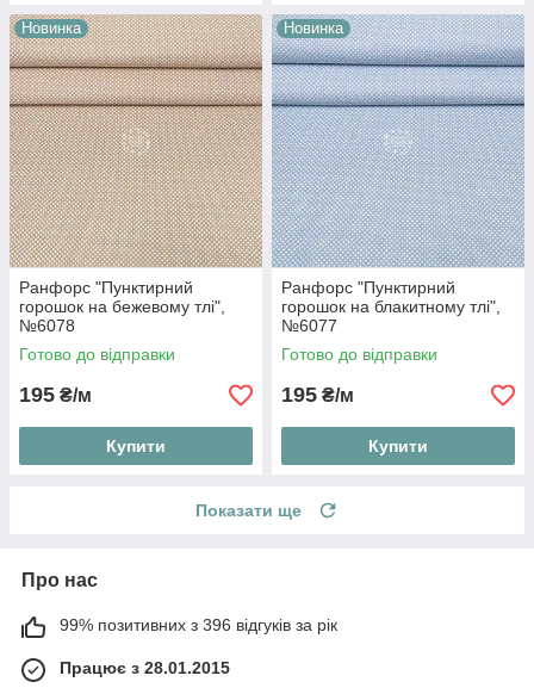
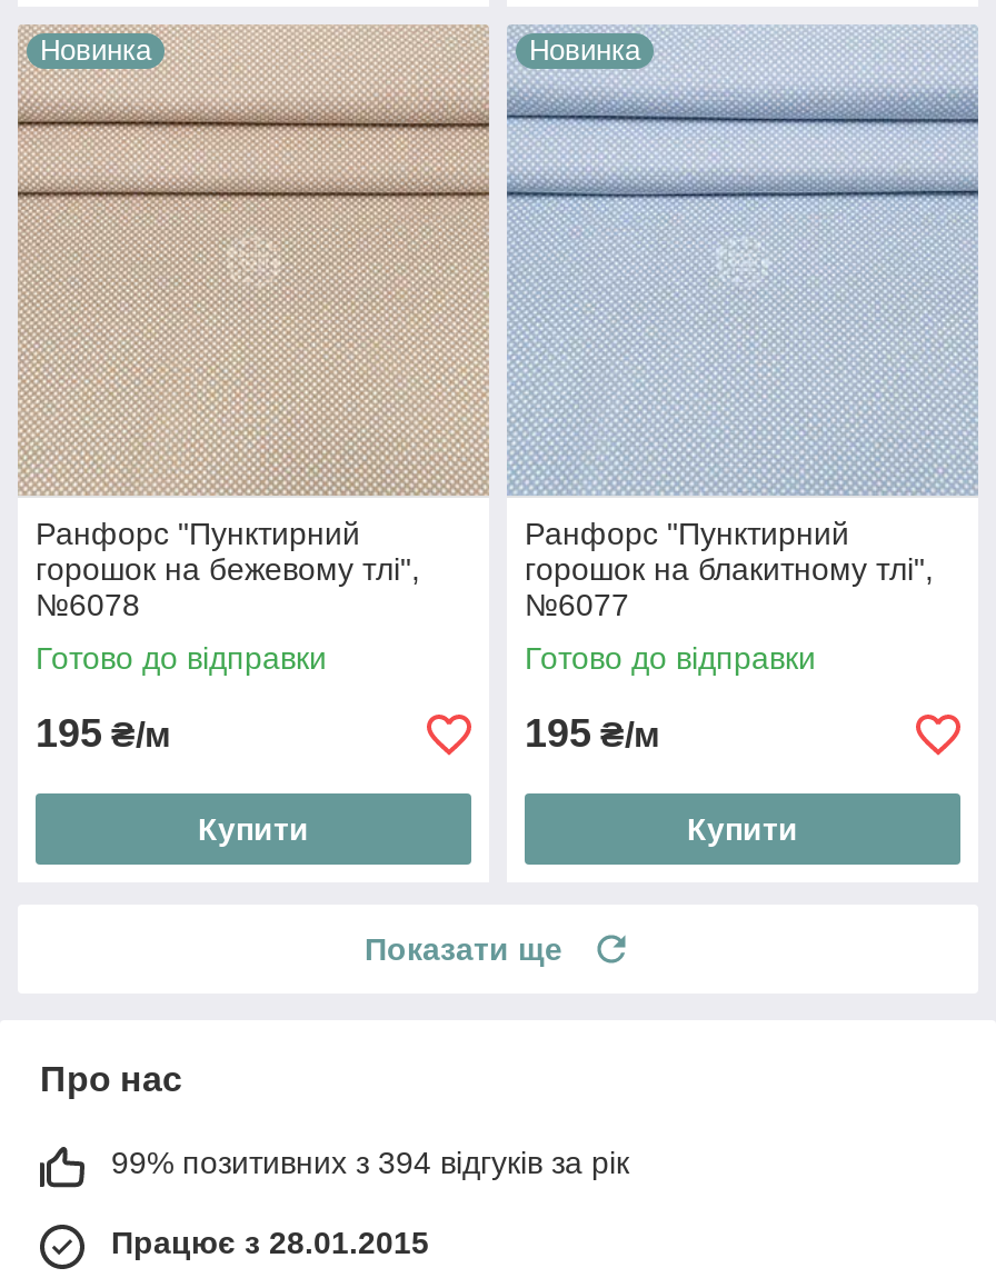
- 99% позитивних з 396 відгуків за рік
+ 99% позитивних з 394 відгуків за рік
